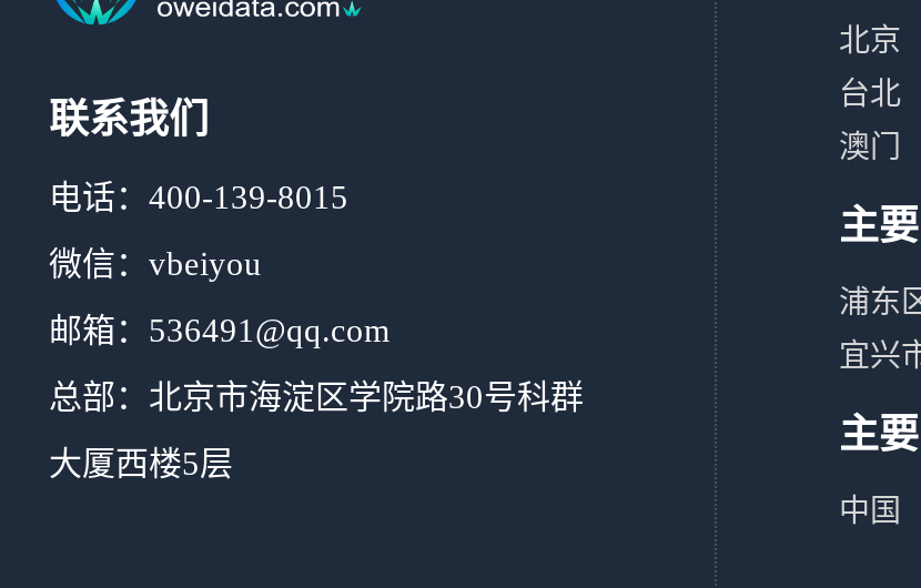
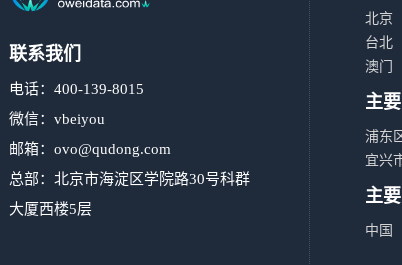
- 邮箱：536491@qq.com
+ 邮箱：ovo@qudong.com
